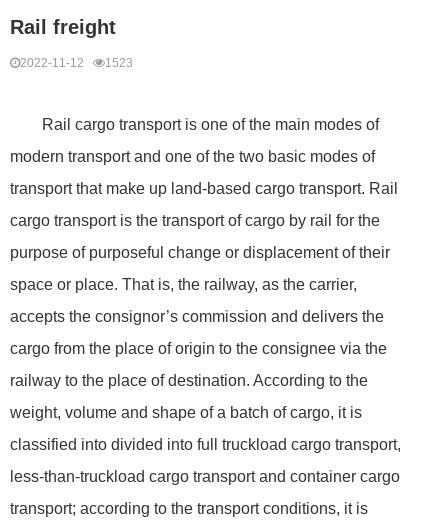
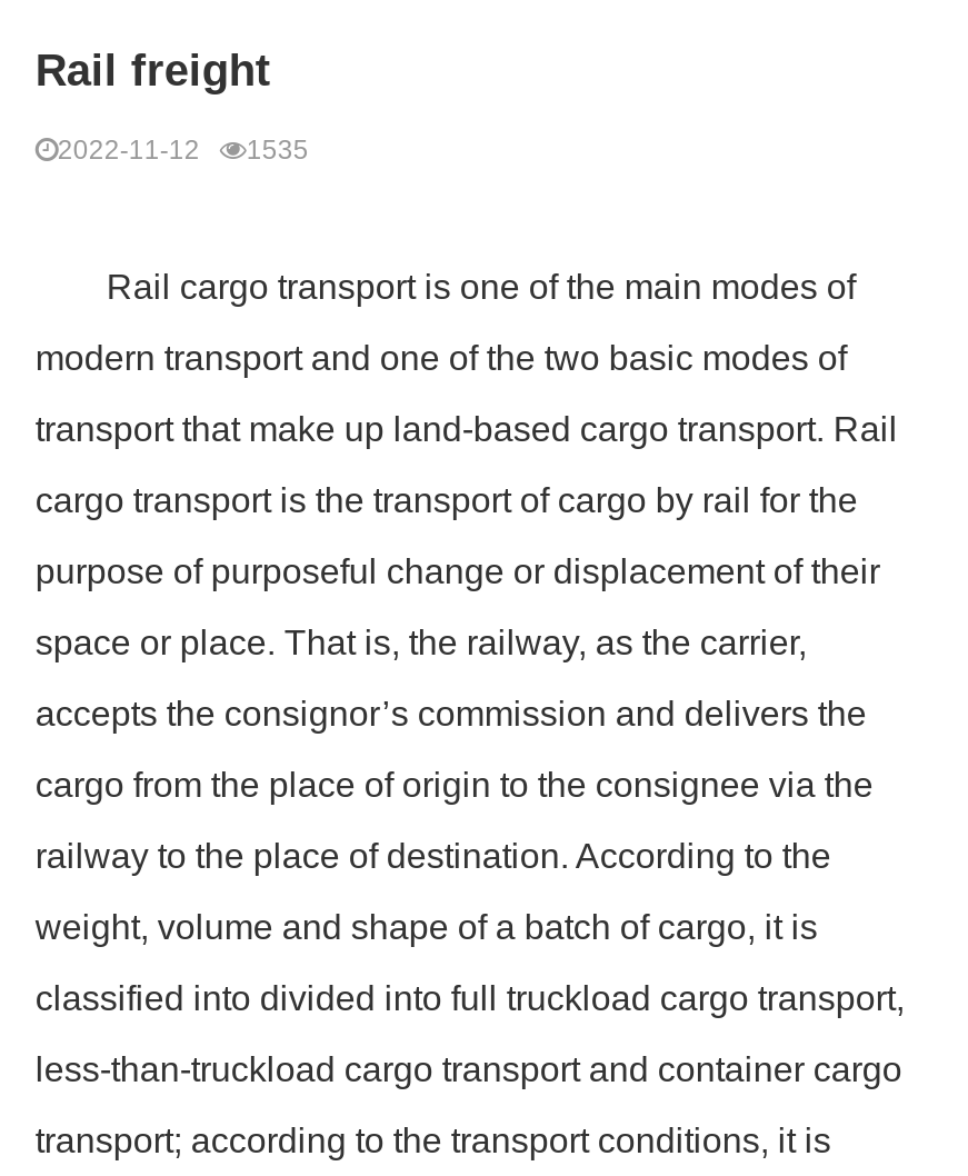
- 2022-11-12 1523
+ 2022-11-12 1535
